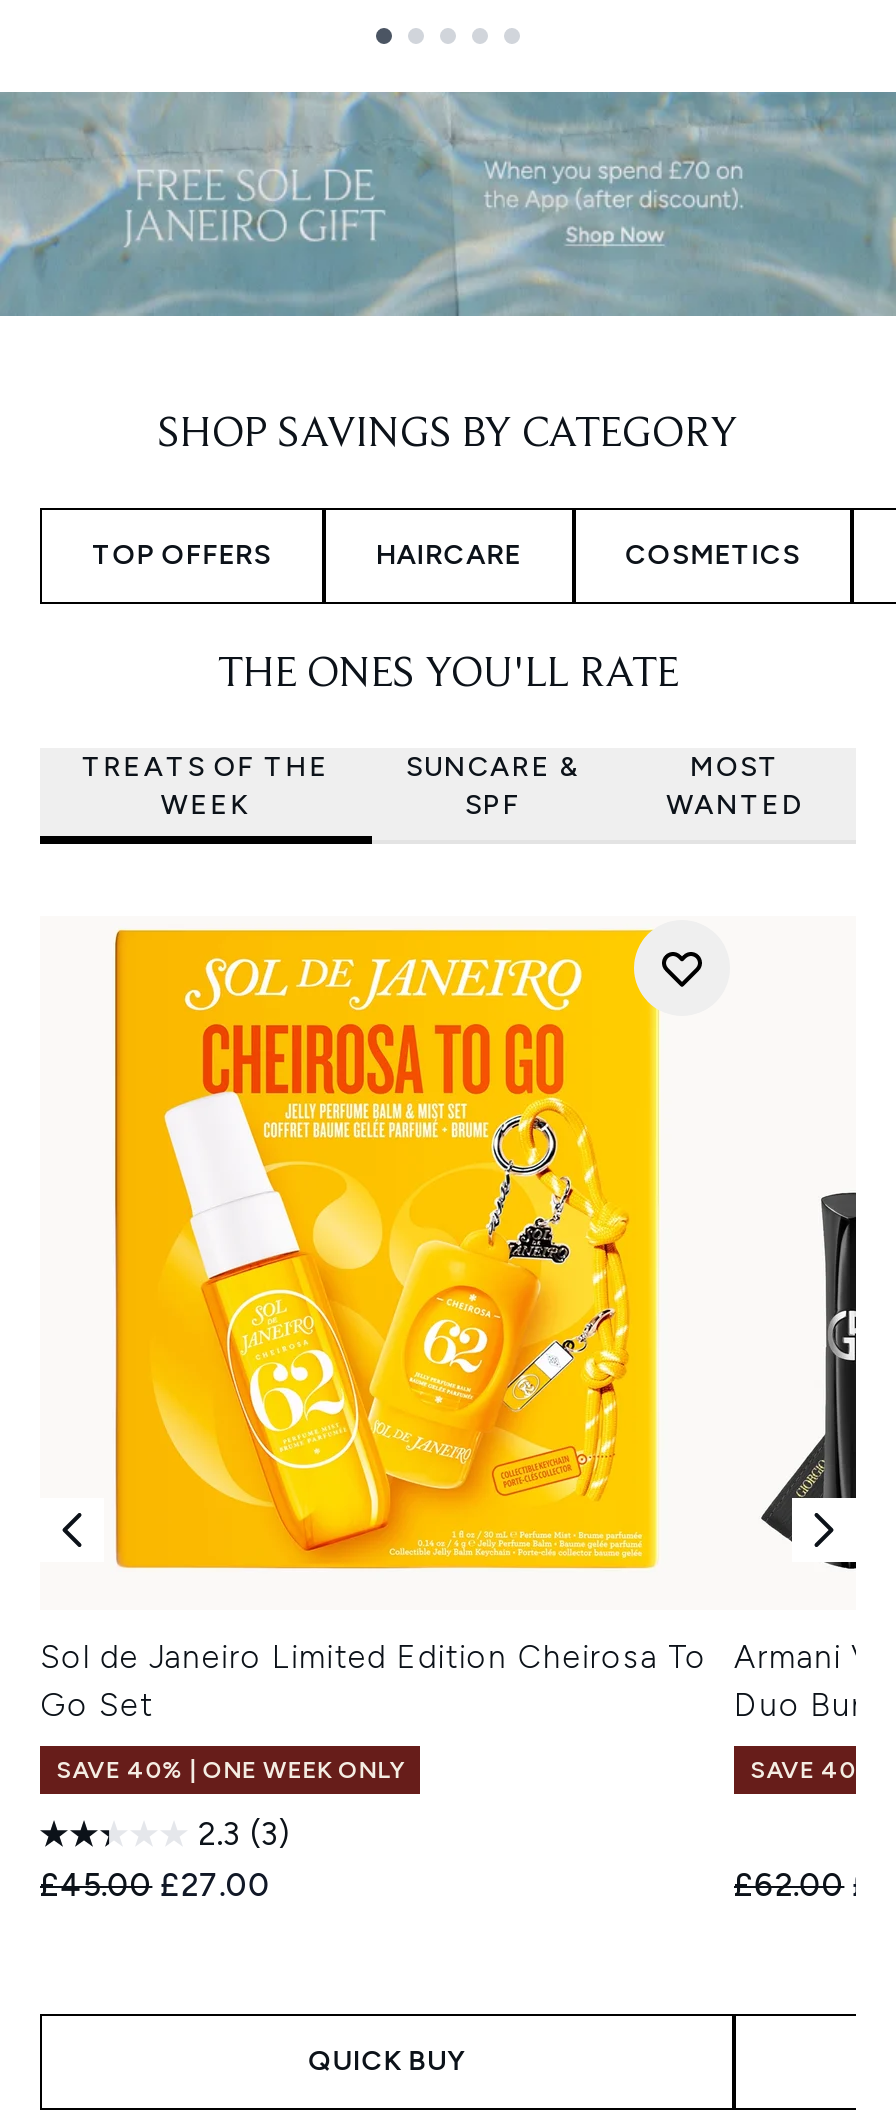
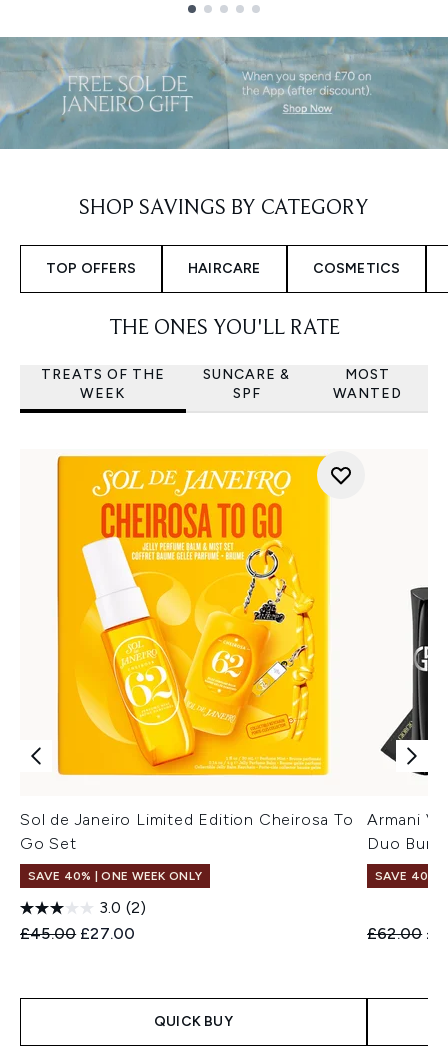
- 2.3 (3)
+ 3.0 (2)
